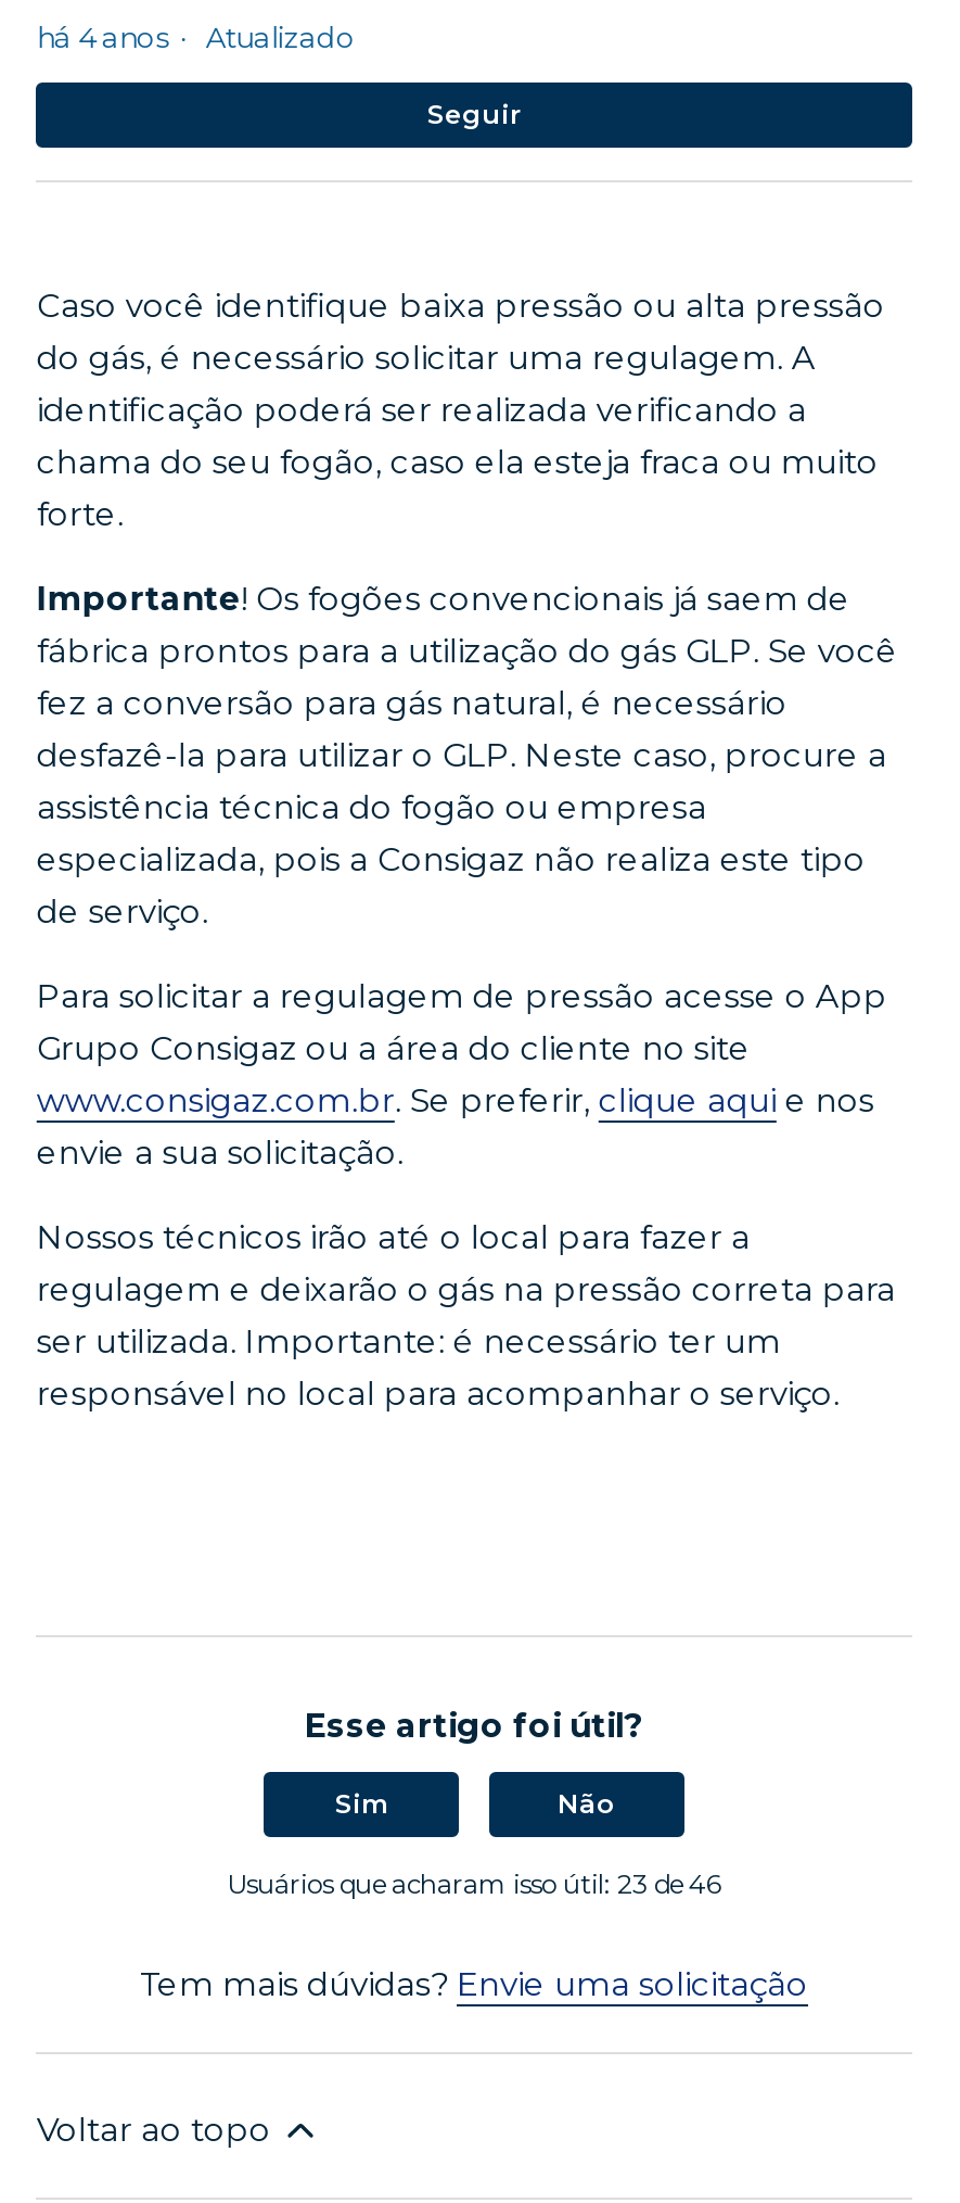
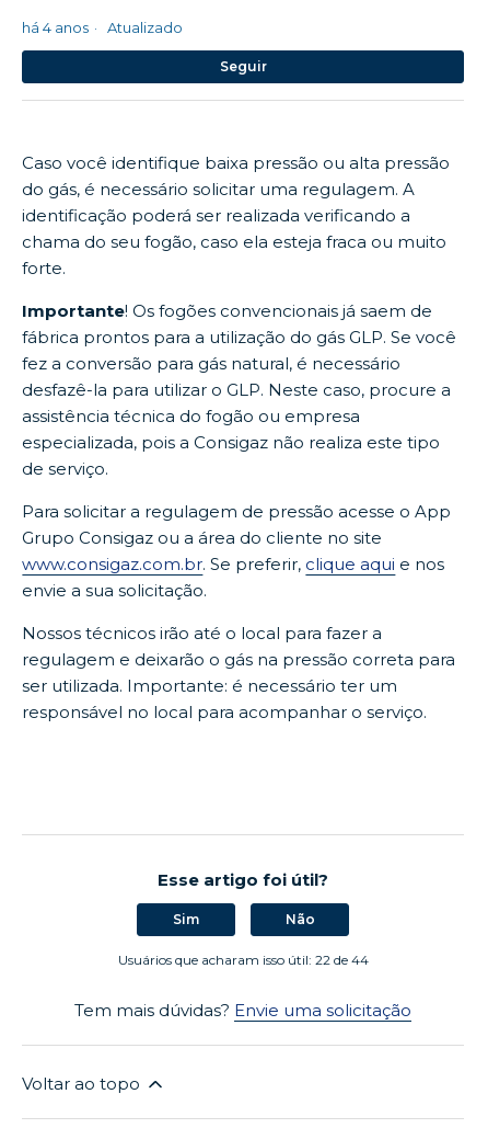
- Usuários que acharam isso útil: 23 de 46
+ Usuários que acharam isso útil: 22 de 44
